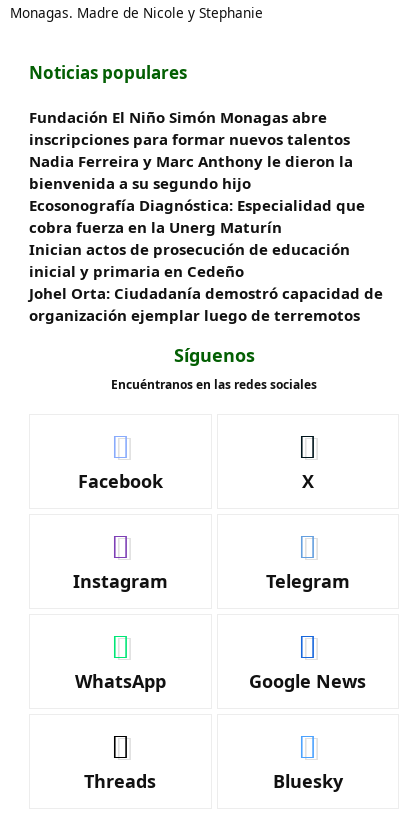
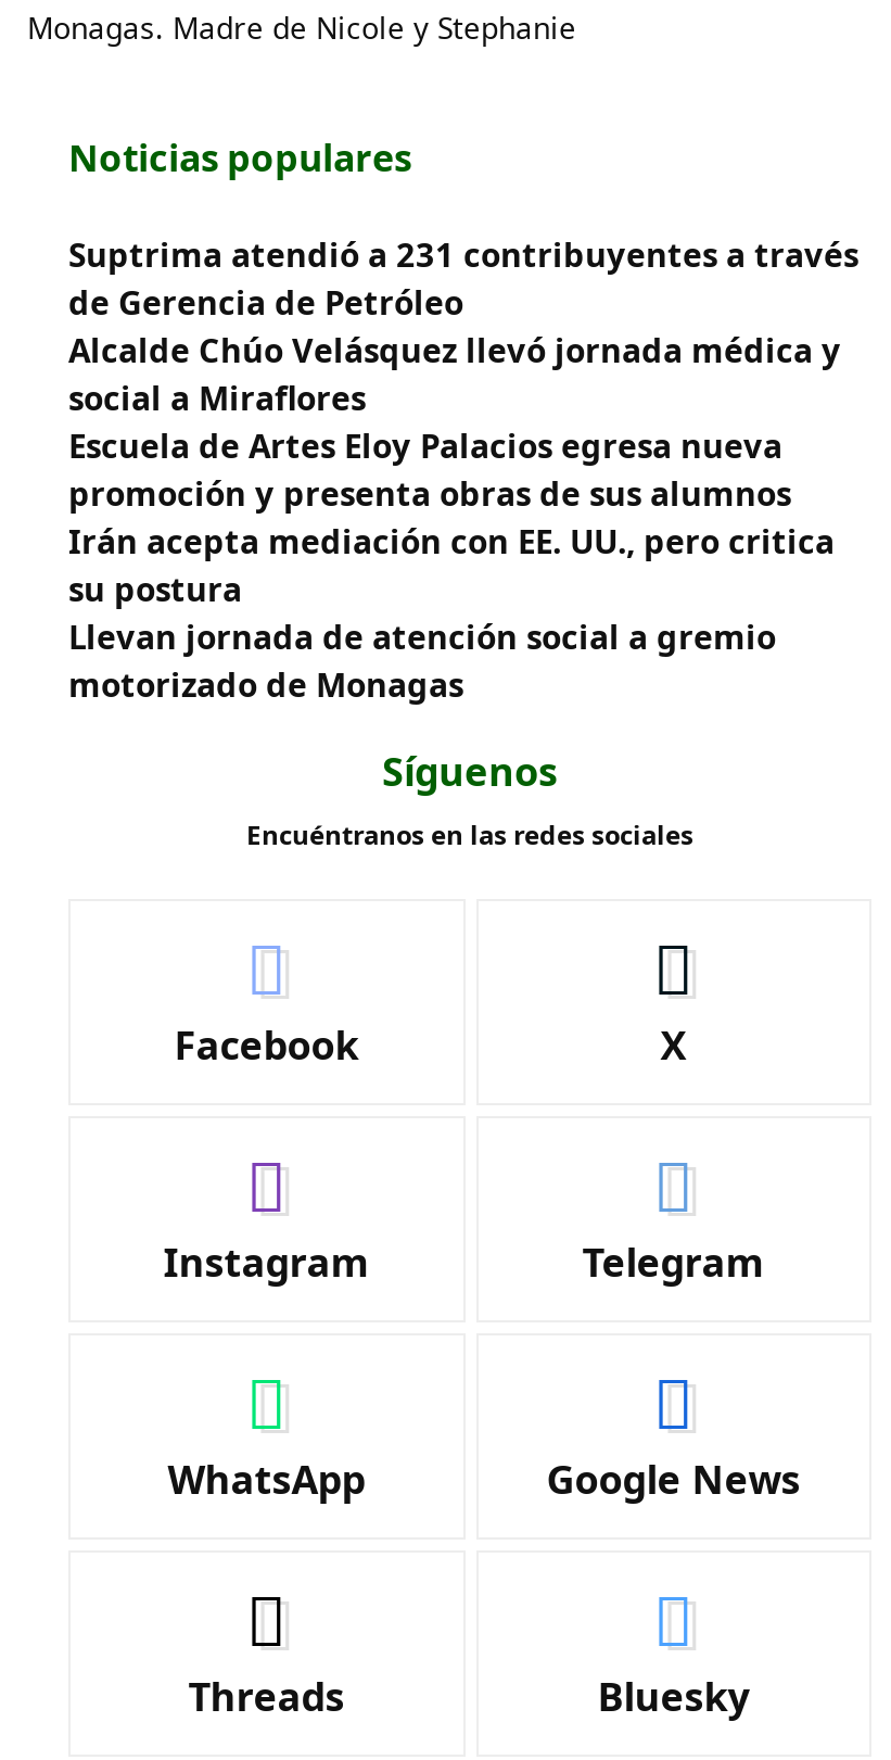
- Fundación El Niño Simón Monagas abre
- inscripciones para formar nuevos talentos
- Nadia Ferreira y Marc Anthony le dieron la
- bienvenida a su segundo hijo
- Ecosonografía Diagnóstica: Especialidad que
- cobra fuerza en la Unerg Maturín
- Inician actos de prosecución de educación
- inicial y primaria en Cedeño
- Johel Orta: Ciudadanía demostró capacidad de
- organización ejemplar luego de terremotos
+ Suptrima atendió a 231 contribuyentes a través
+ de Gerencia de Petróleo
+ Alcalde Chúo Velásquez llevó jornada médica y
+ social a Miraflores
+ Escuela de Artes Eloy Palacios egresa nueva
+ promoción y presenta obras de sus alumnos
+ Irán acepta mediación con EE. UU., pero critica
+ su postura
+ Llevan jornada de atención social a gremio
+ motorizado de Monagas
